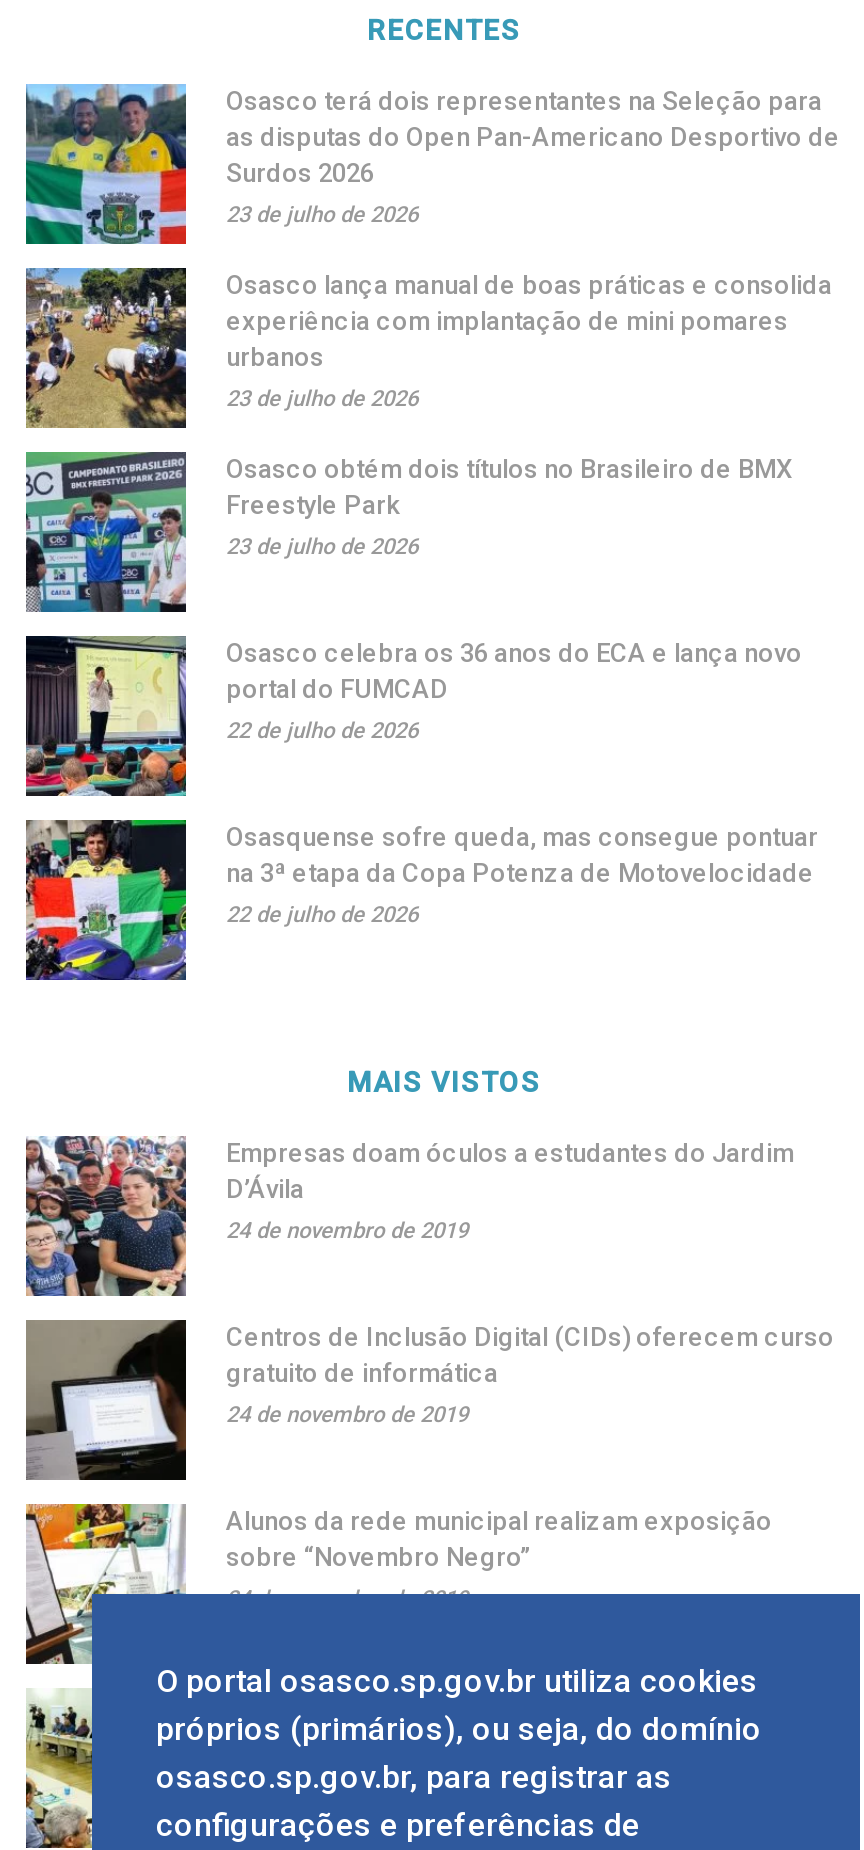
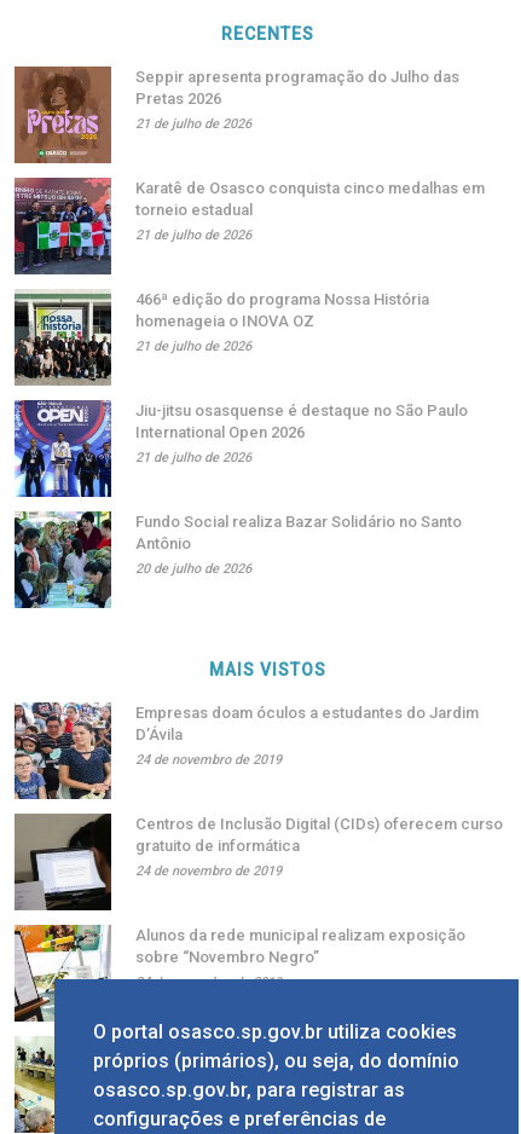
- [image]
- Osasco terá dois representantes na Seleção para
- as disputas do Open Pan-Americano Desportivo de
- Surdos 2026
+ [image]
+ Seppir apresenta programação do Julho das
+ Pretas 2026

- 23 de julho de 2026
+ 21 de julho de 2026

- [image]
- Osasco lança manual de boas práticas e consolida
- experiência com implantação de mini pomares
- urbanos
+ [image]
+ Karatê de Osasco conquista cinco medalhas em
+ torneio estadual

- 23 de julho de 2026
+ 21 de julho de 2026

- [image]
- Osasco obtém dois títulos no Brasileiro de BMX
- Freestyle Park
+ [image]
+ 466ª edição do programa Nossa História
+ homenageia o INOVA OZ

- 23 de julho de 2026
+ 21 de julho de 2026

- [image]
- Osasco celebra os 36 anos do ECA e lança novo
- portal do FUMCAD
+ [image]
+ Jiu-jitsu osasquense é destaque no São Paulo
+ International Open 2026

- 22 de julho de 2026
+ 21 de julho de 2026

- [image]
- Osasquense sofre queda, mas consegue pontuar
- na 3ª etapa da Copa Potenza de Motovelocidade
+ [image]
+ Fundo Social realiza Bazar Solidário no Santo
+ Antônio

- 22 de julho de 2026
+ 20 de julho de 2026
